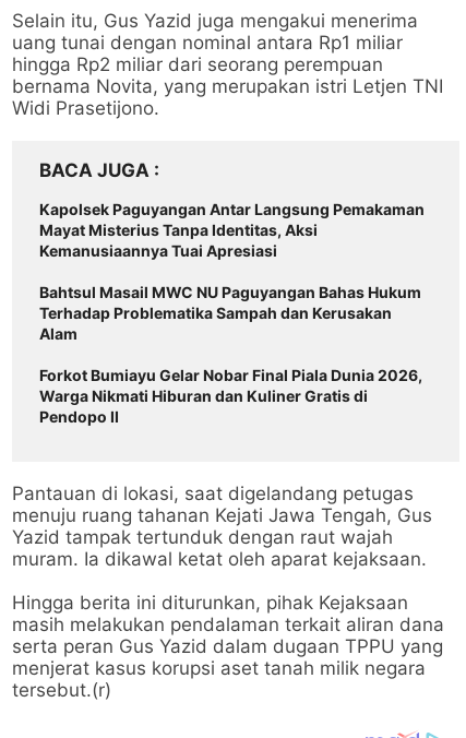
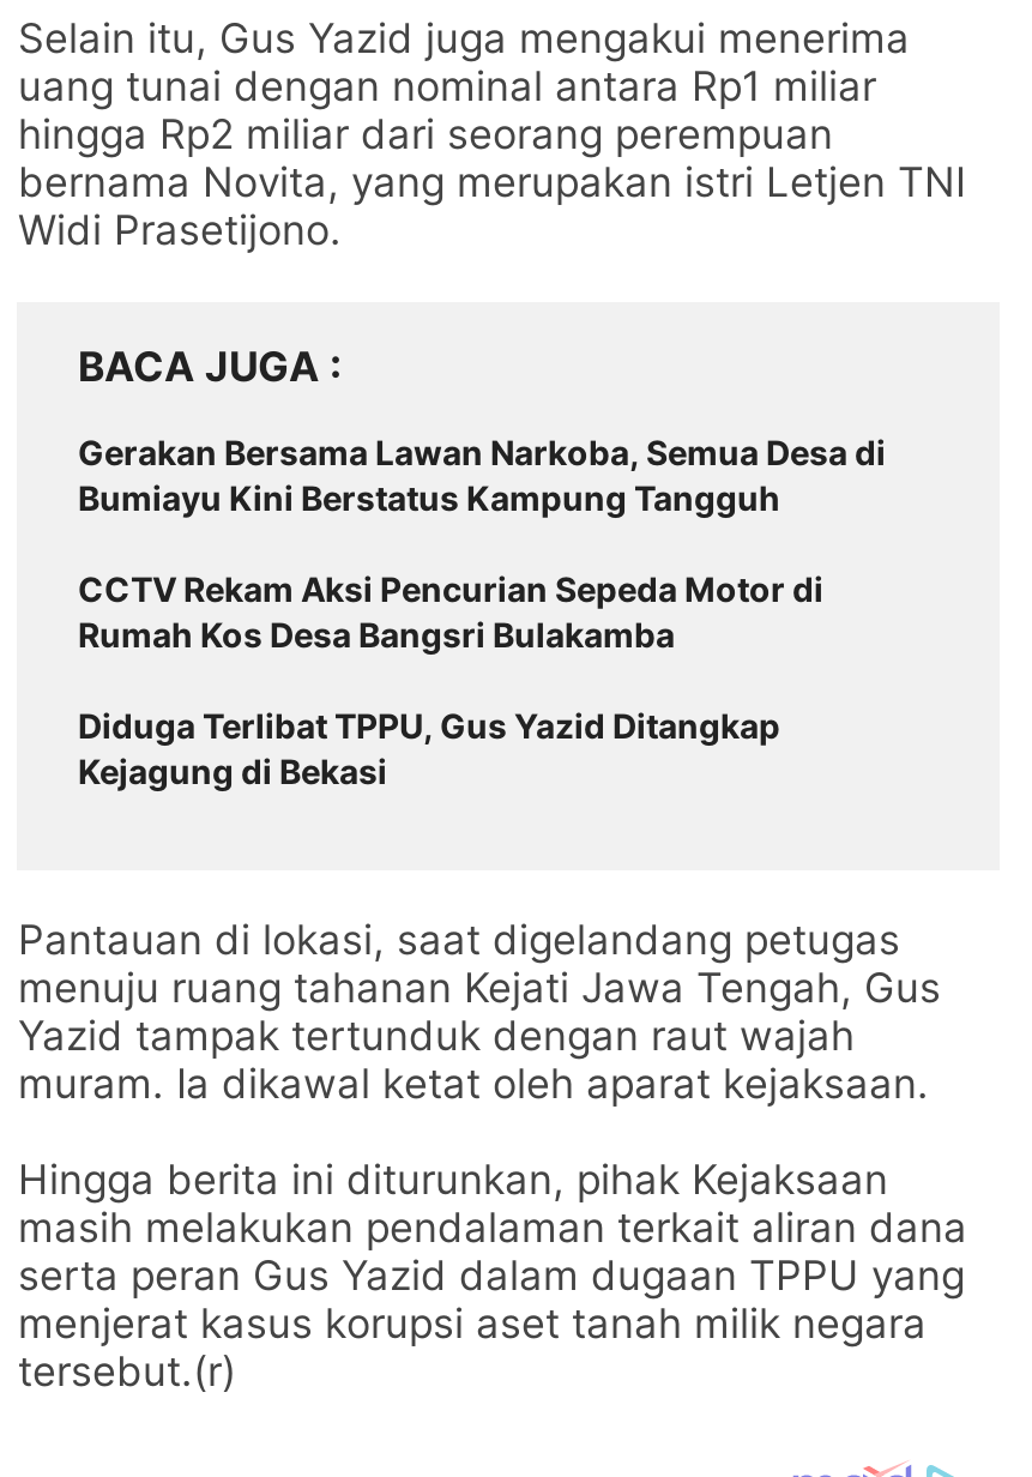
- Kapolsek Paguyangan Antar Langsung Pemakaman
- Mayat Misterius Tanpa Identitas, Aksi
- Kemanusiaannya Tuai Apresiasi
+ Gerakan Bersama Lawan Narkoba, Semua Desa di
+ Bumiayu Kini Berstatus Kampung Tangguh

- Bahtsul Masail MWC NU Paguyangan Bahas Hukum
- Terhadap Problematika Sampah dan Kerusakan
- Alam
+ CCTV Rekam Aksi Pencurian Sepeda Motor di
+ Rumah Kos Desa Bangsri Bulakamba

- Forkot Bumiayu Gelar Nobar Final Piala Dunia 2026,
- Warga Nikmati Hiburan dan Kuliner Gratis di
- Pendopo II
+ Diduga Terlibat TPPU, Gus Yazid Ditangkap
+ Kejagung di Bekasi
